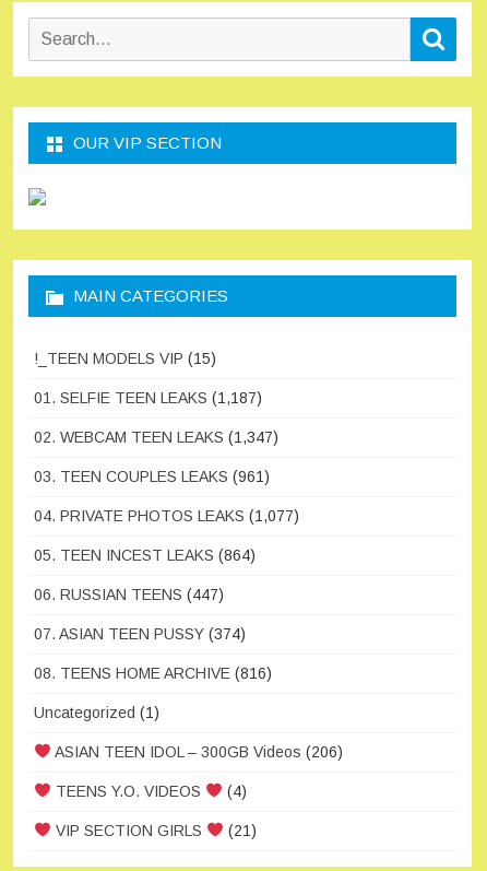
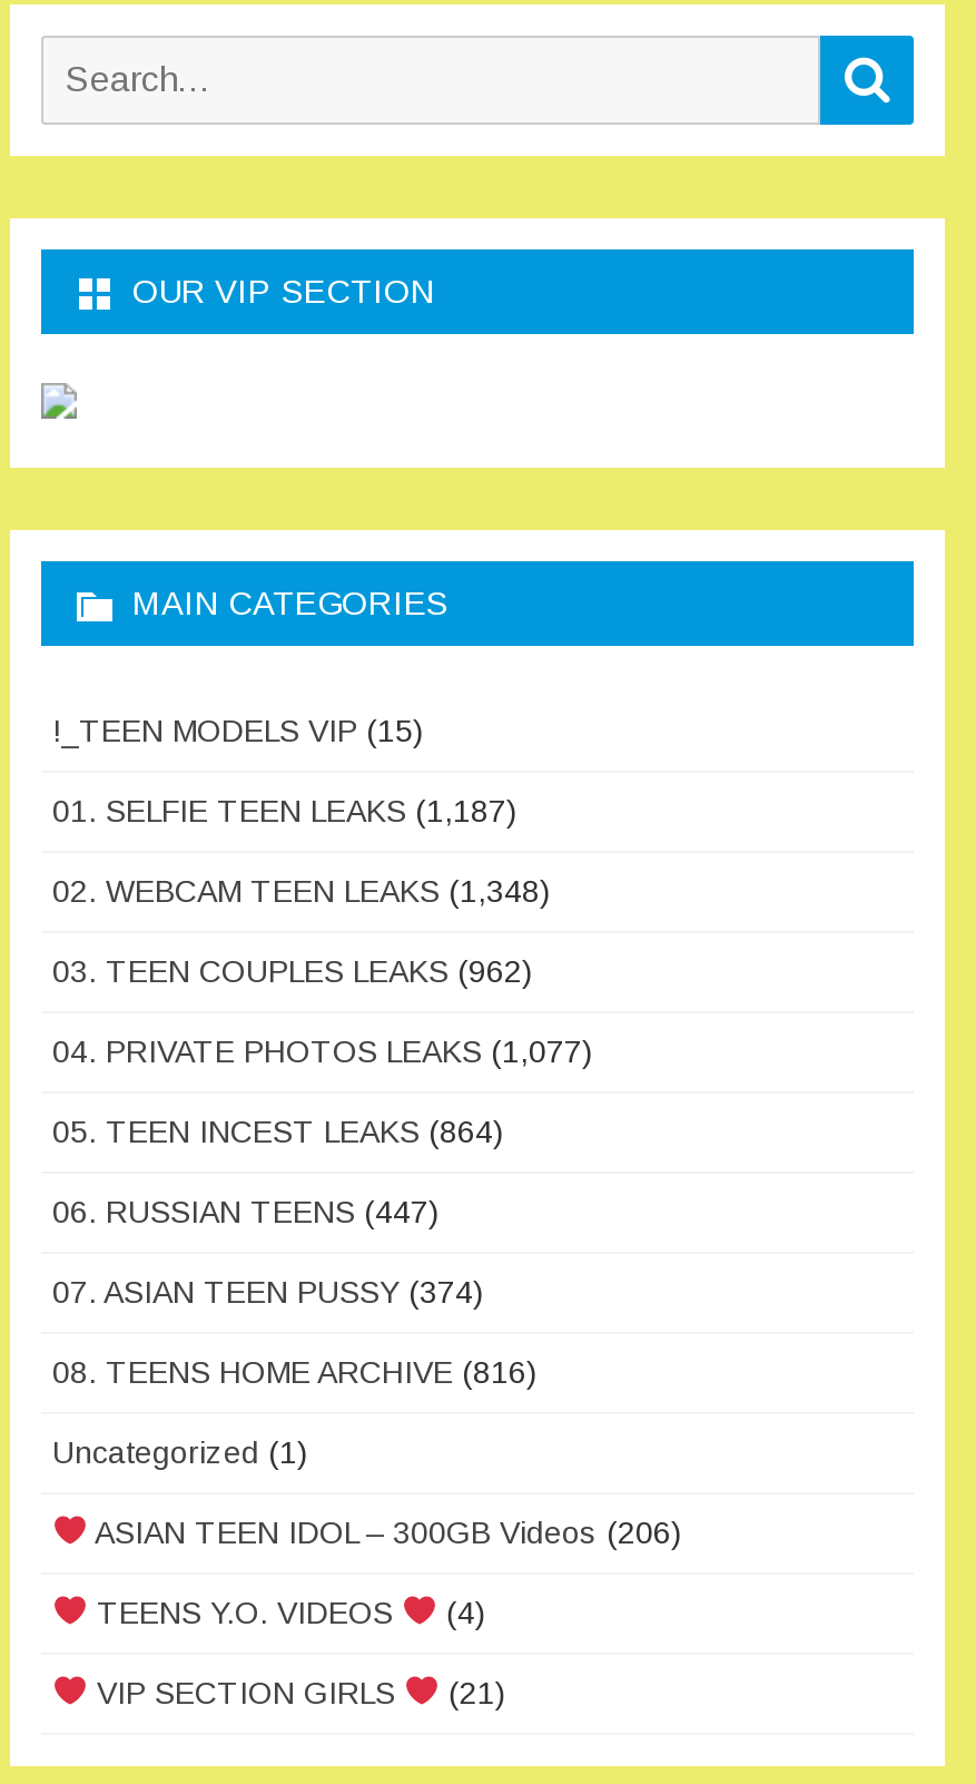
- 02. WEBCAM TEEN LEAKS (1,347)
+ 02. WEBCAM TEEN LEAKS (1,348)

- 03. TEEN COUPLES LEAKS (961)
+ 03. TEEN COUPLES LEAKS (962)
